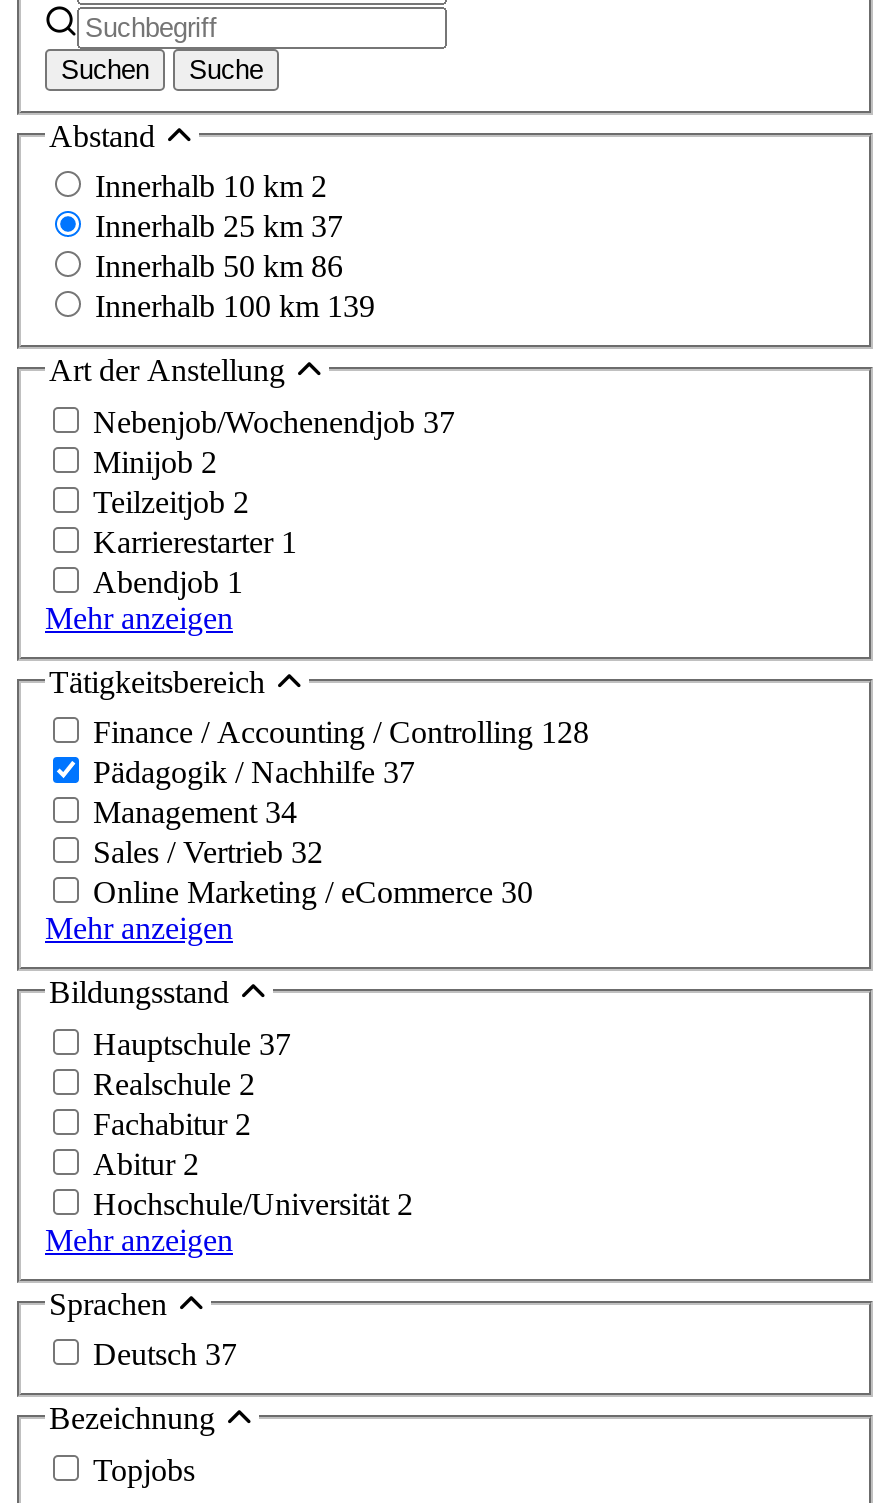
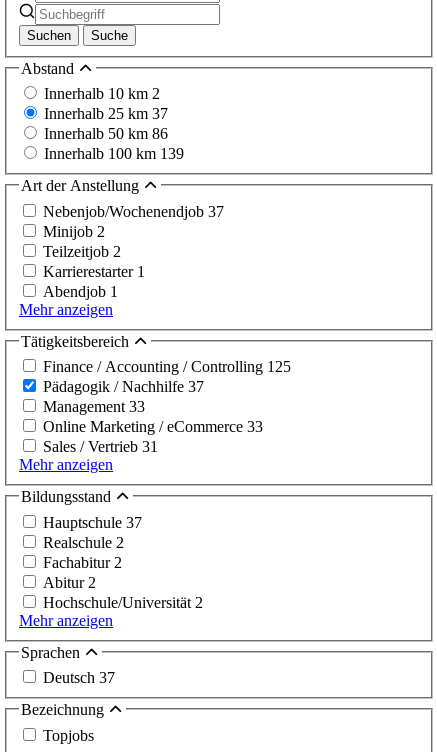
- Finance / Accounting / Controlling 128
+ Finance / Accounting / Controlling 125

- Management 34
- Sales / Vertrieb 32
- Online Marketing / eCommerce 30
+ Management 33
+ Online Marketing / eCommerce 33
+ Sales / Vertrieb 31
